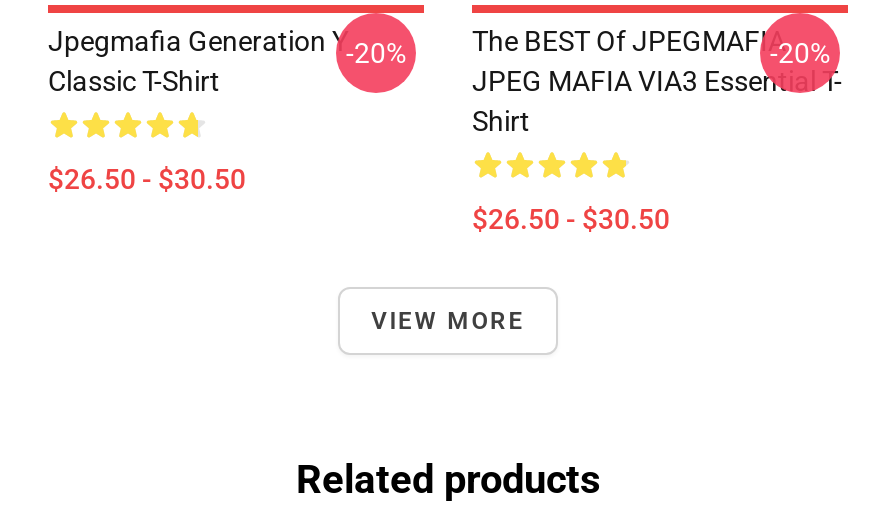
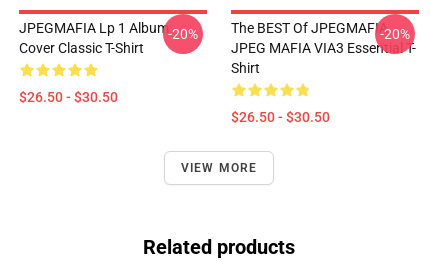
- Jpegmafia Generation Y
- Classic T-Shirt
+ JPEGMAFIA Lp 1 Album
+ Cover Classic T-Shirt
